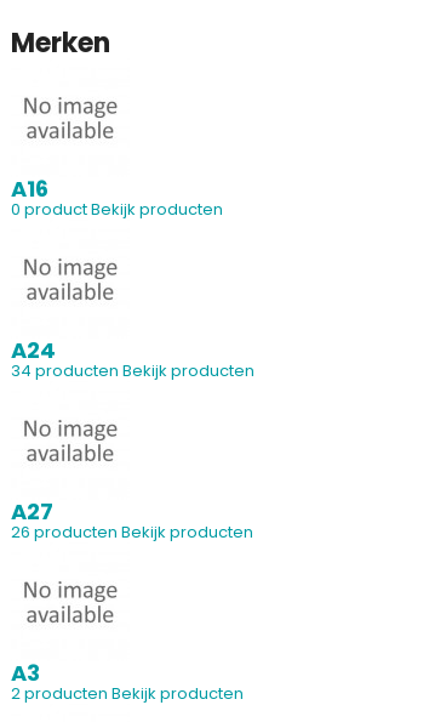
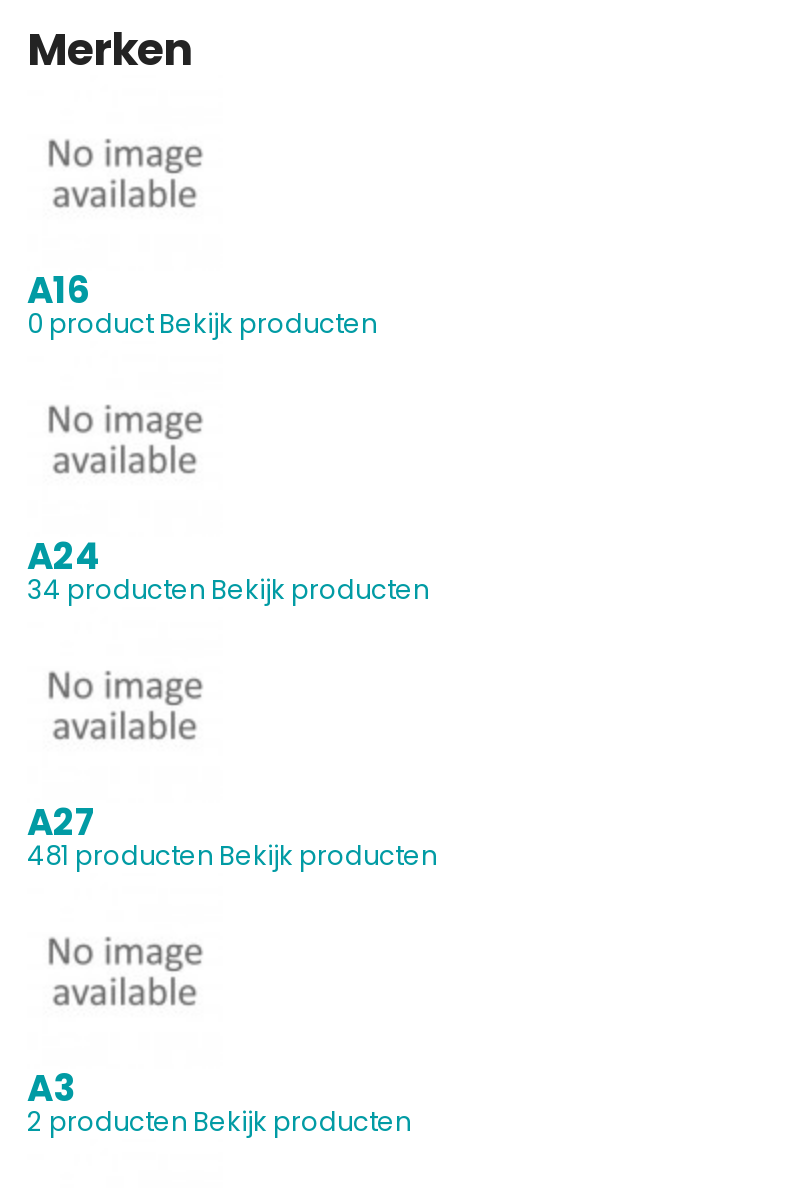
- 26 producten Bekijk producten
+ 481 producten Bekijk producten
